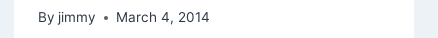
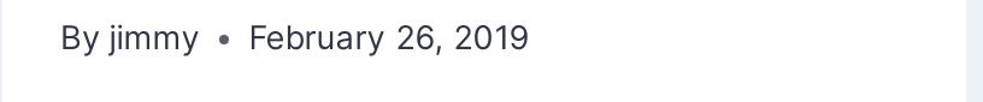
- By jimmy March 4, 2014
+ By jimmy February 26, 2019
